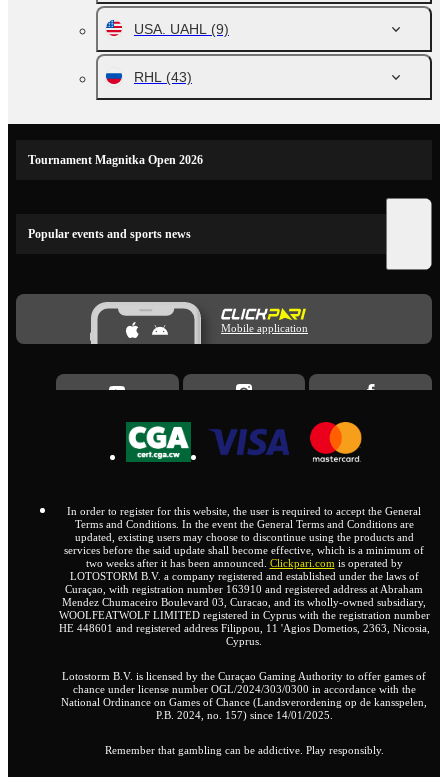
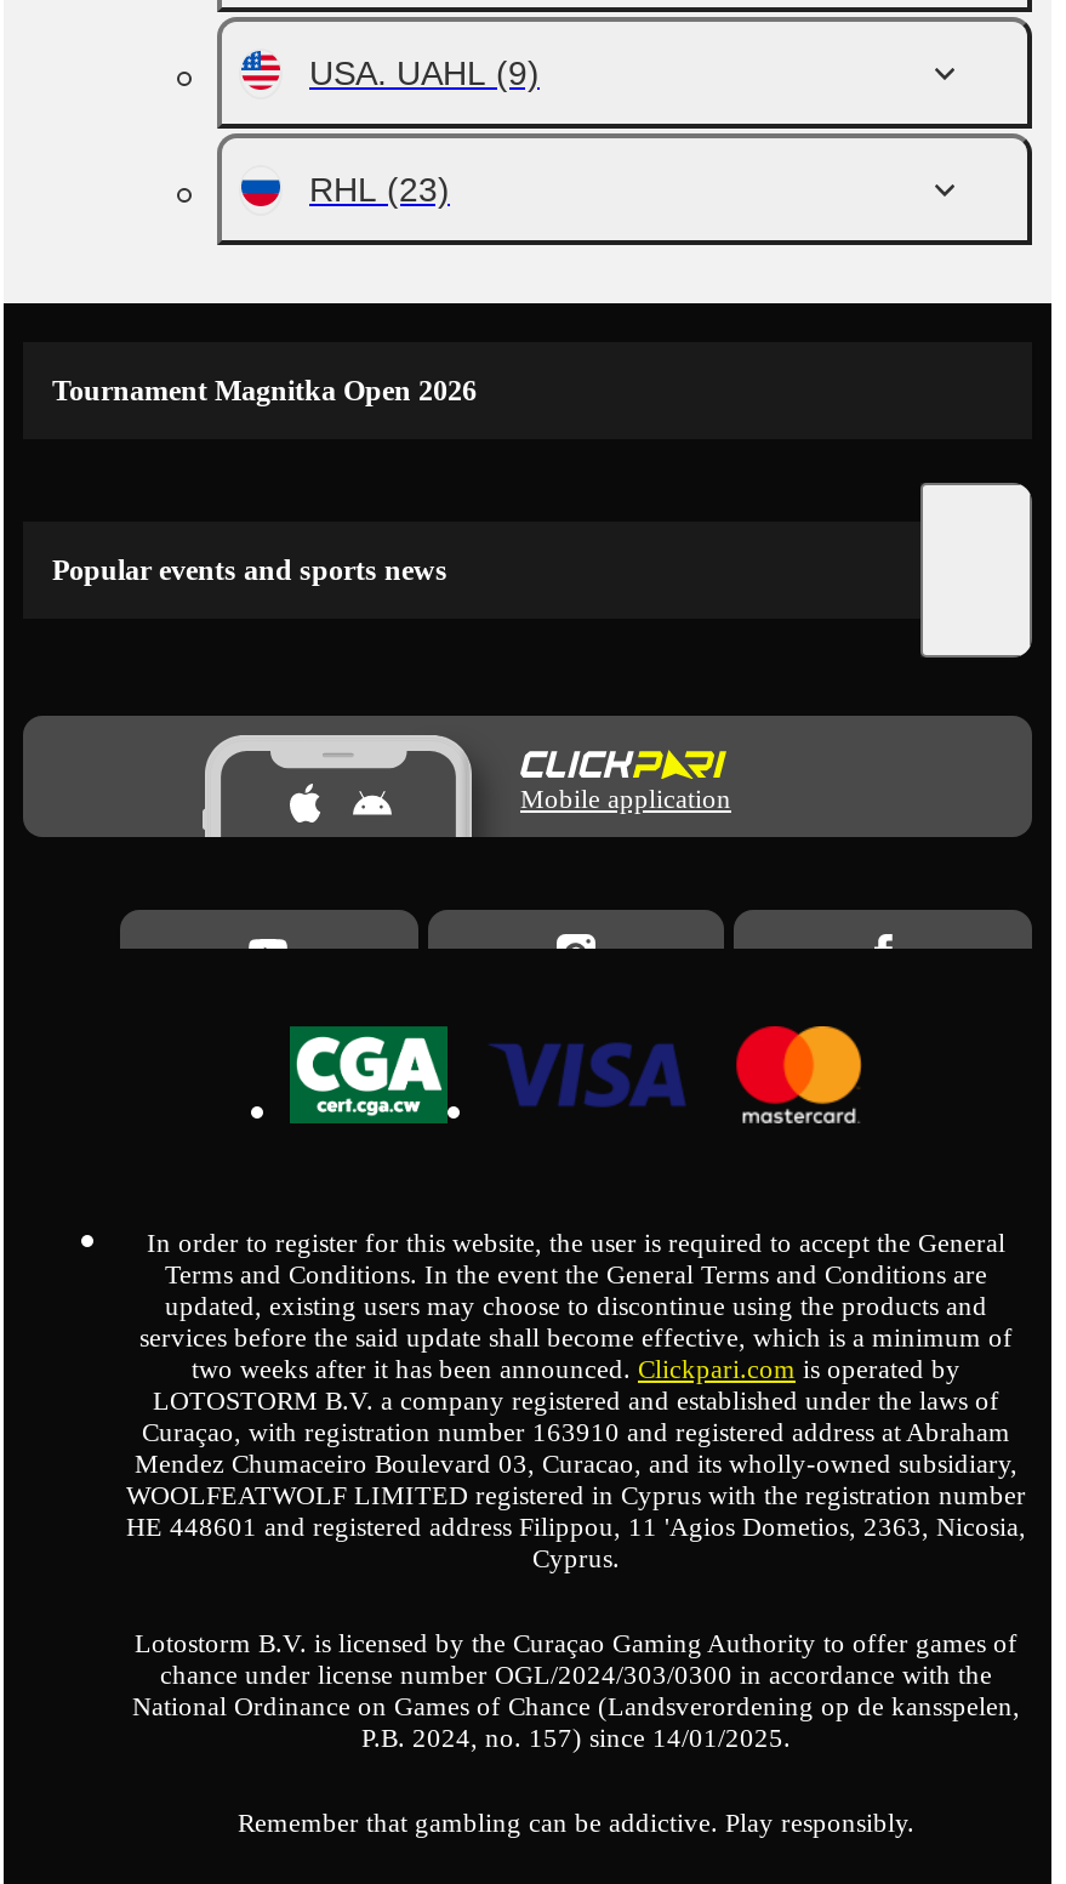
- RHL (43)
+ RHL (23)
